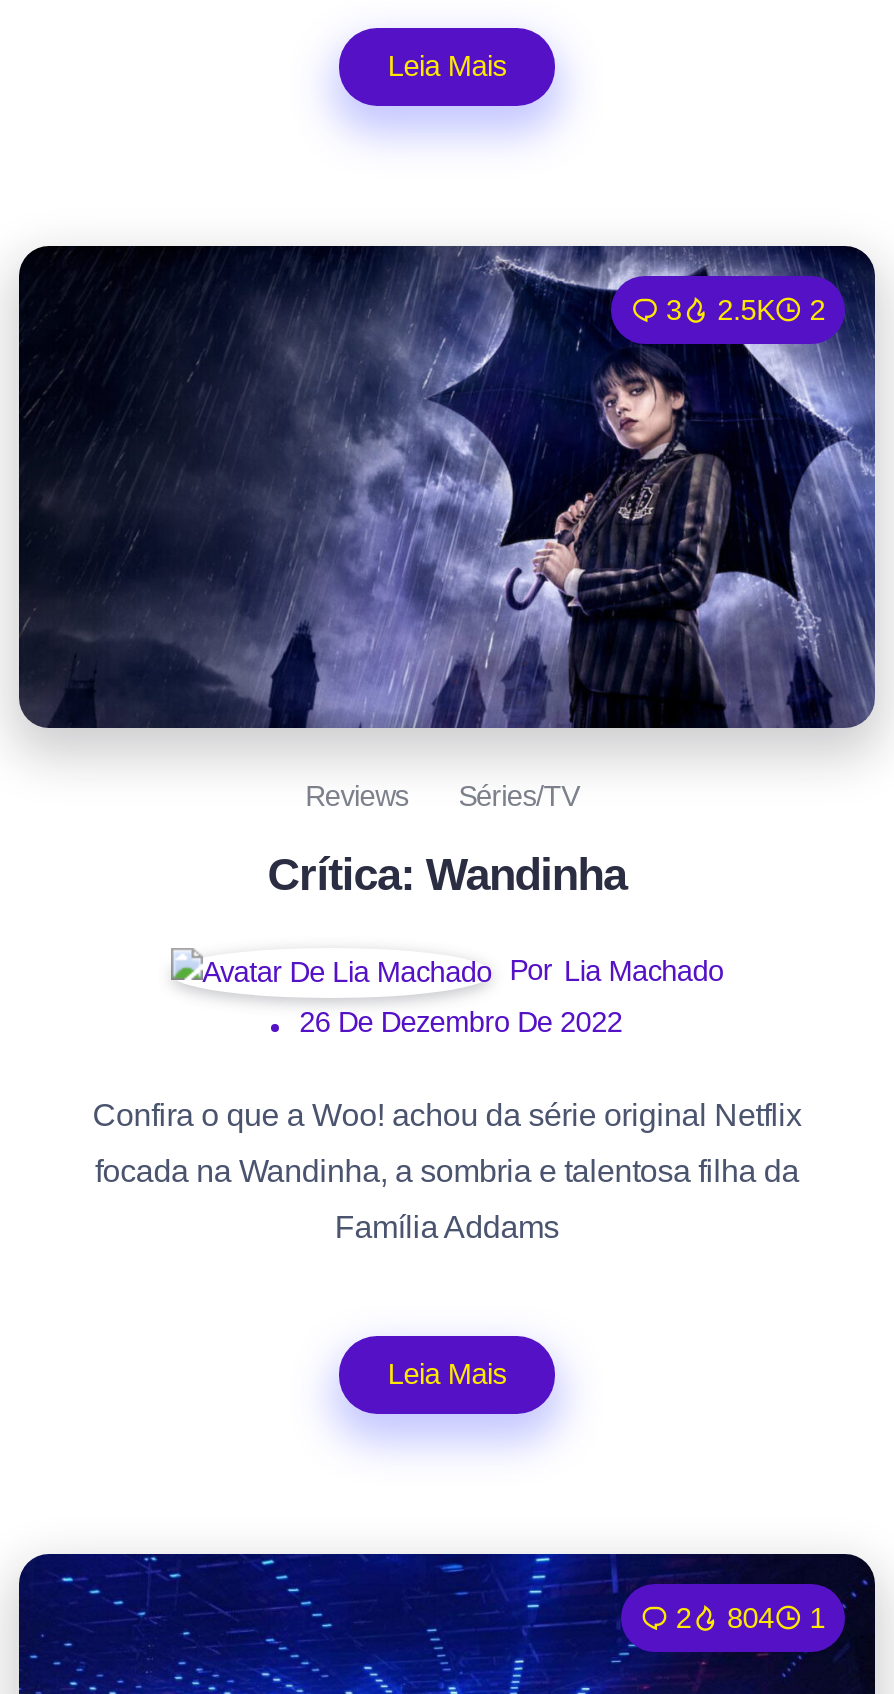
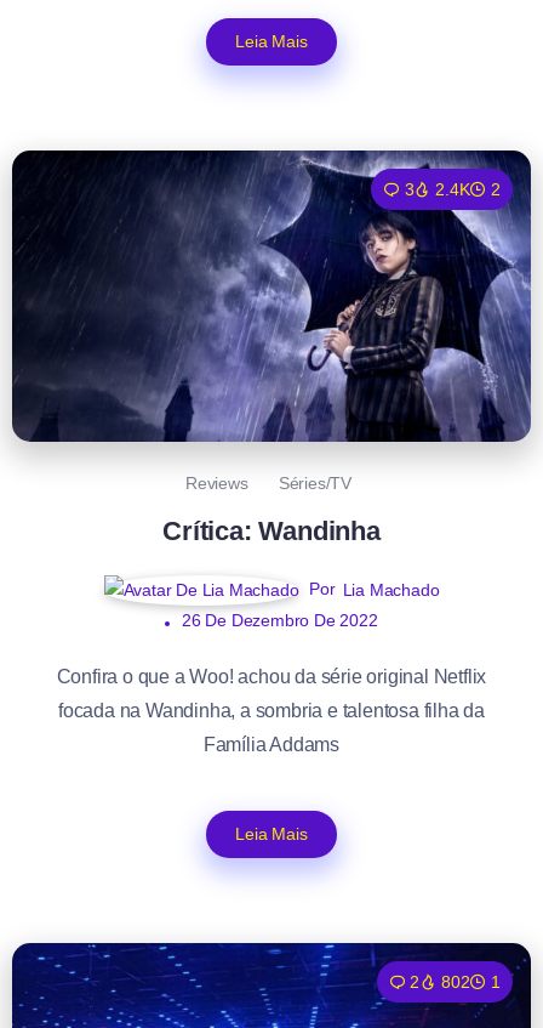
- 3 2.5K 2
+ 3 2.4K 2

- 2 804 1
+ 2 802 1
